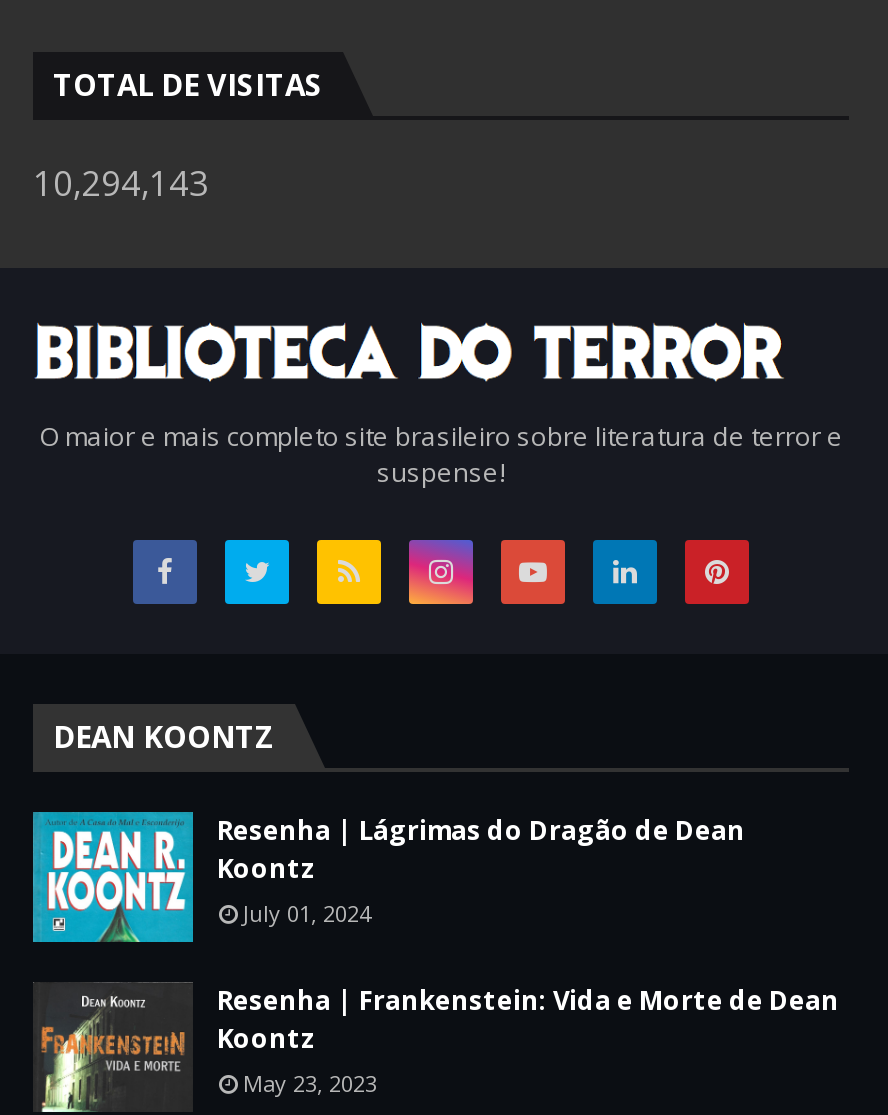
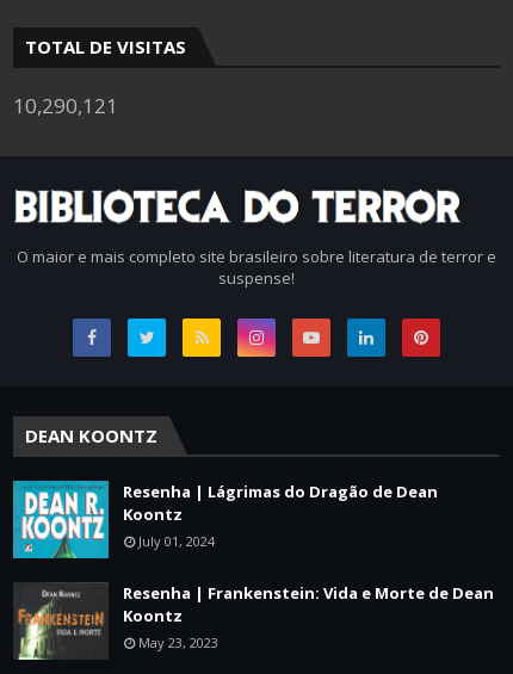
- 10,294,143
+ 10,290,121
